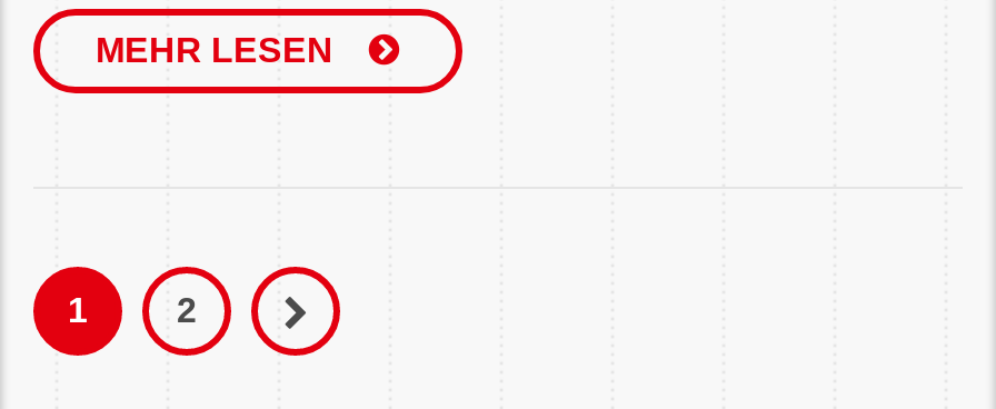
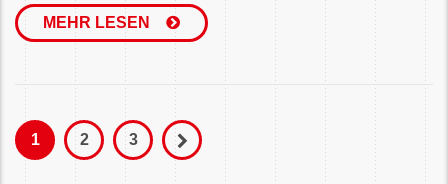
+ [image]
+ 3
